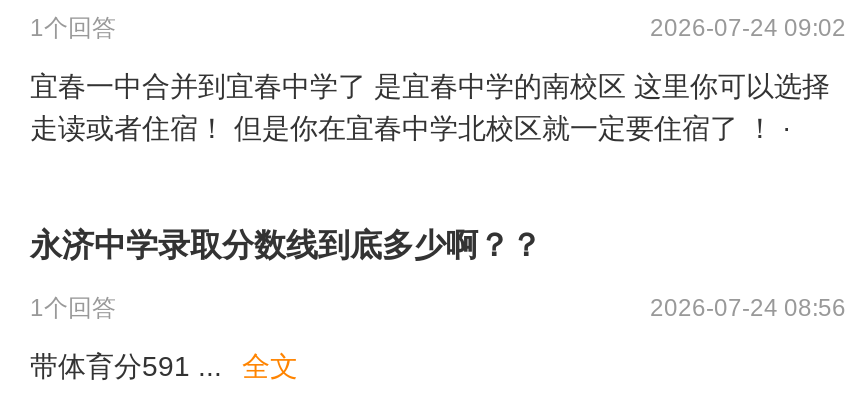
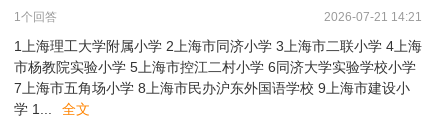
- 2026-07-24 09:02
- 宜春一中合并到宜春中学了 是宜春中学的南校区 这里你可以选择
- 走读或者住宿！ 但是你在宜春中学北校区就一定要住宿了 ！ ·
- 永济中学录取分数线到底多少啊？？
- 1个回答
- 2026-07-24 08:56
- 带体育分591...
+ 2026-07-21 14:21
+ 1上海理工大学附属小学 2上海市同济小学 3上海市二联小学 4上海
+ 市杨教院实验小学 5上海市控江二村小学 6同济大学实验学校小学
+ 7上海市五角场小学 8上海市民办沪东外国语学校 9上海市建设小
+ 学 1...
